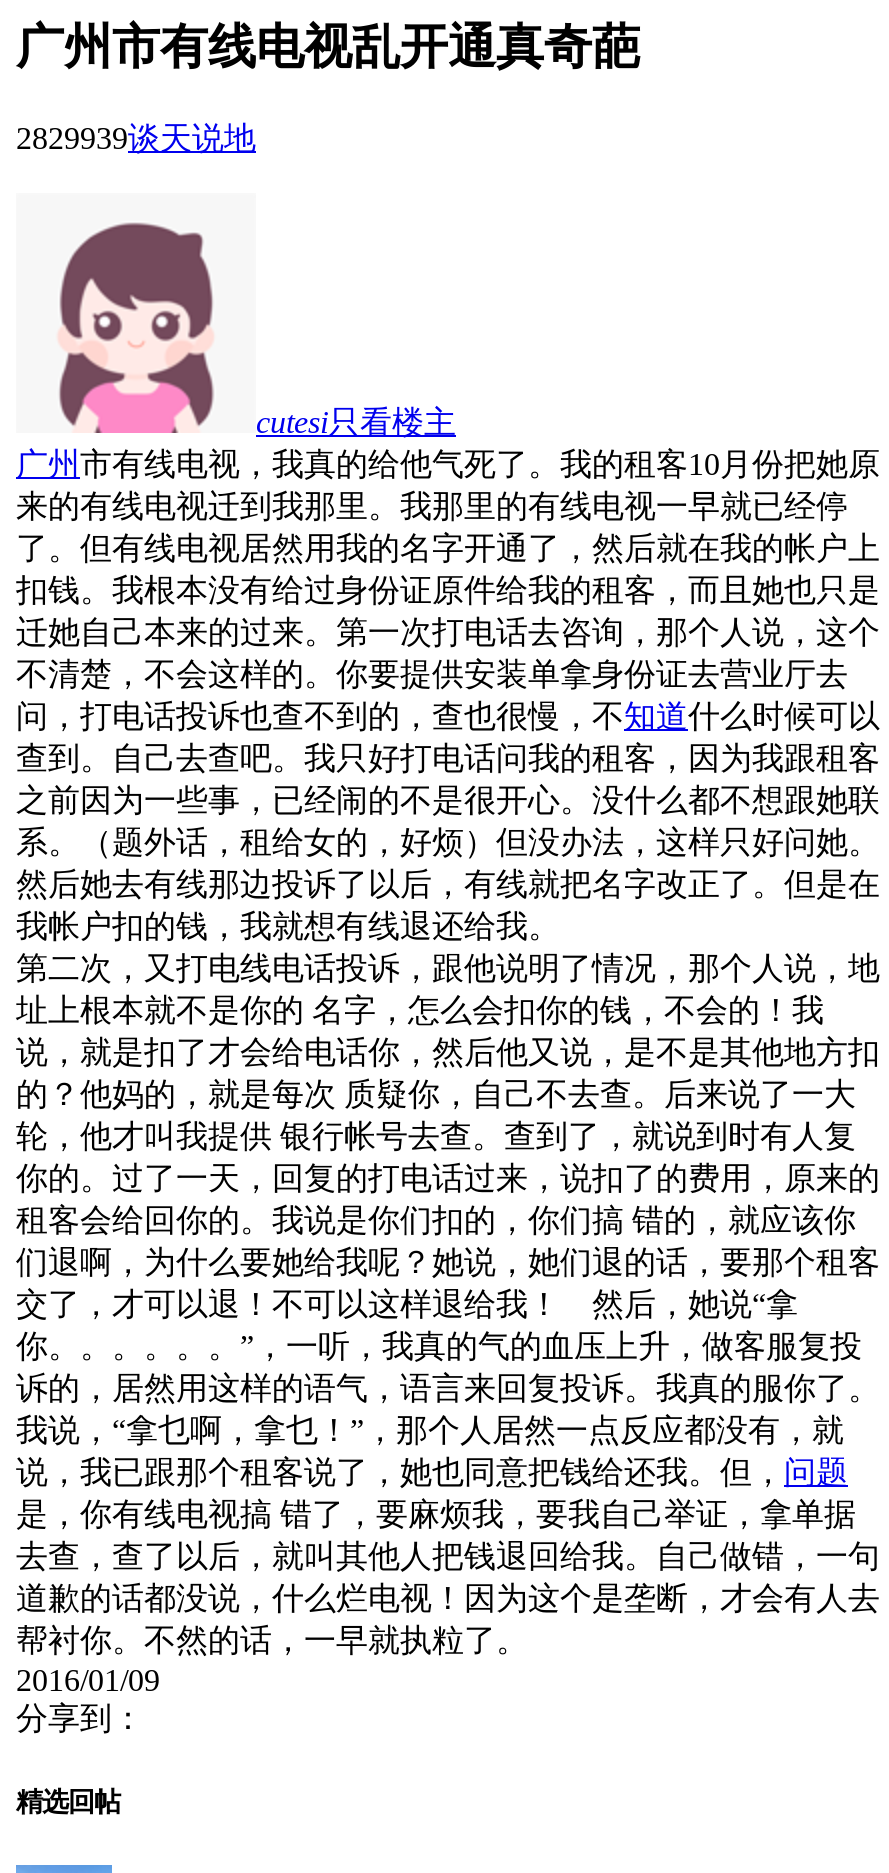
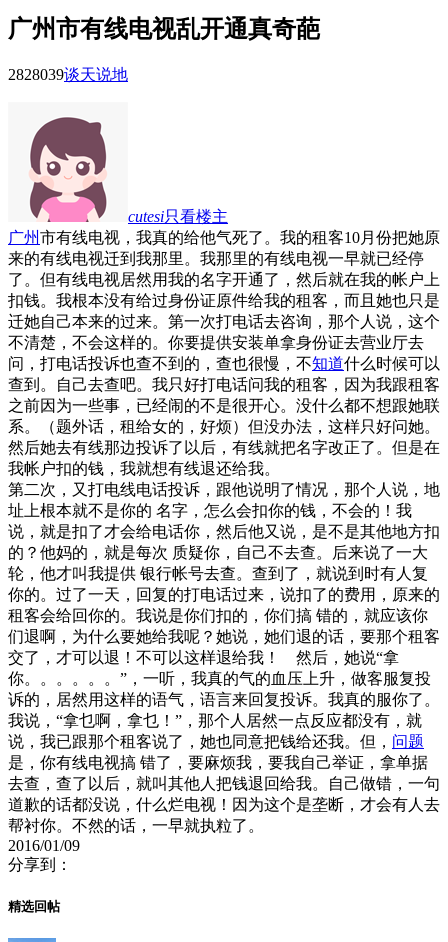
- 2829939谈天说地
+ 2828039谈天说地
